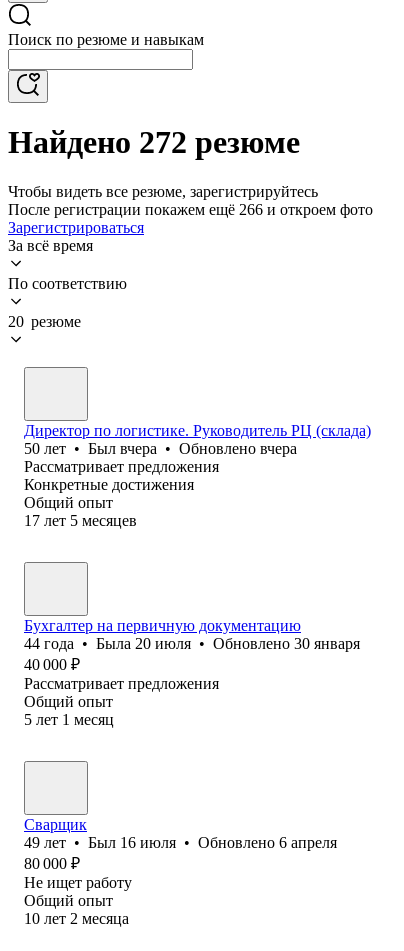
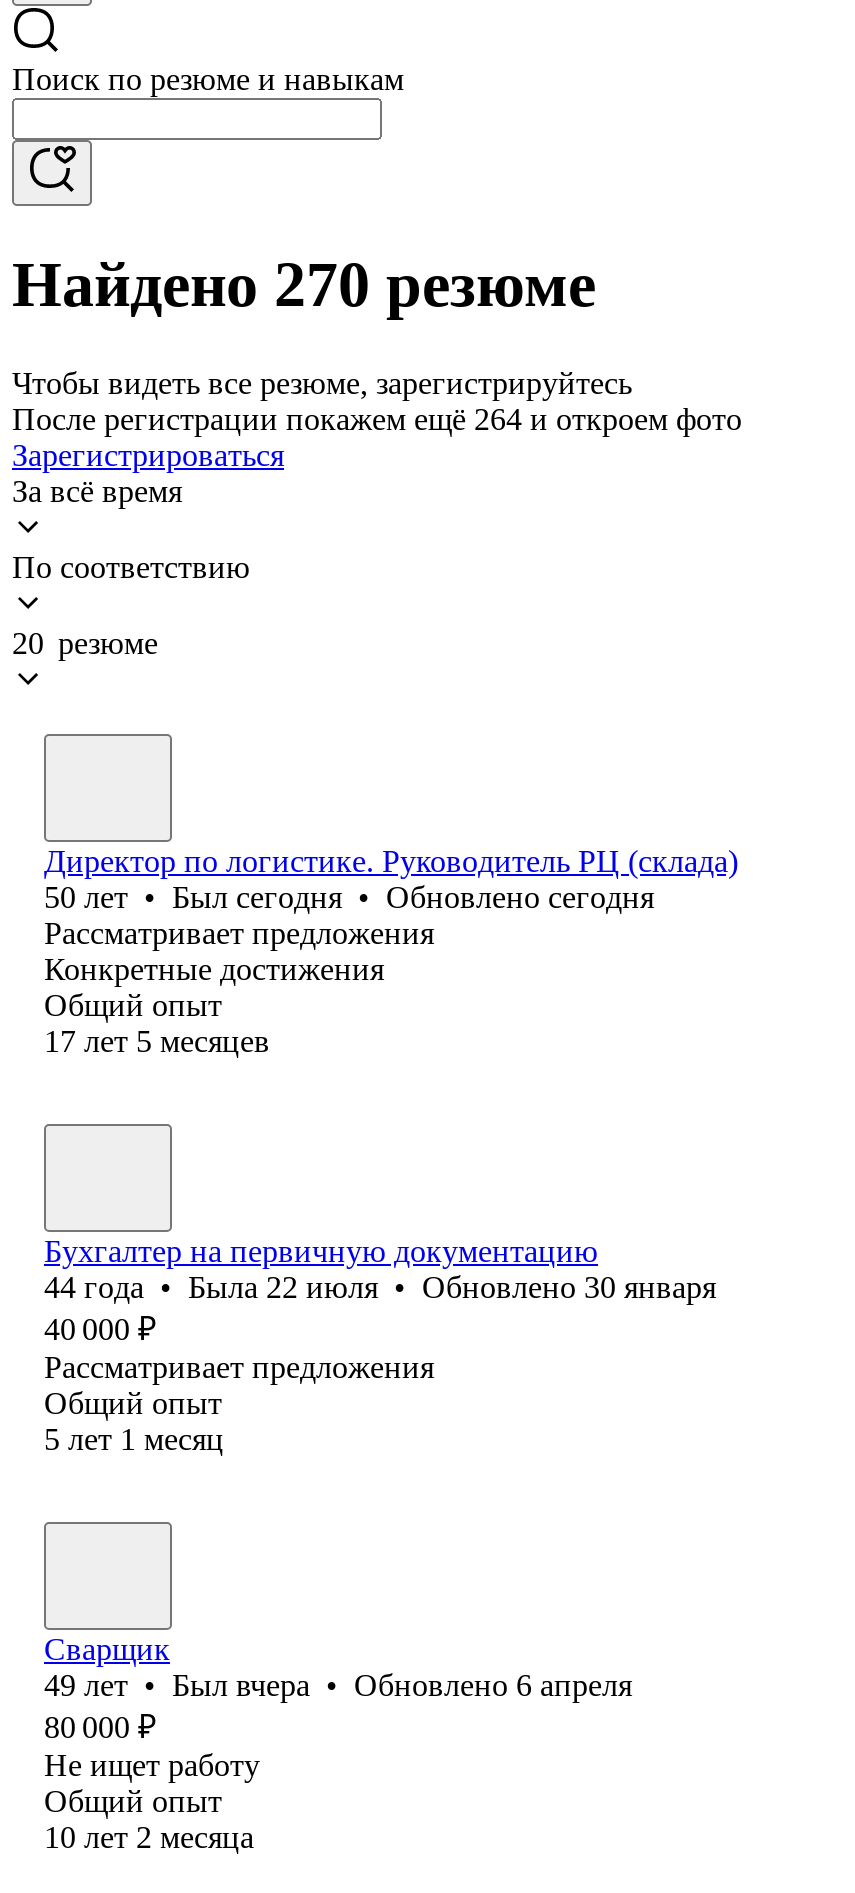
- Найдено 272 резюме
+ Найдено 270 резюме

- После регистрации покажем ещё 266 и откроем фото
+ После регистрации покажем ещё 264 и откроем фото

- 50 лет • Был вчера • Обновлено вчера
+ 50 лет • Был сегодня • Обновлено сегодня

- 44 года • Была 20 июля • Обновлено 30 января
+ 44 года • Была 22 июля • Обновлено 30 января

- 49 лет • Был 16 июля • Обновлено 6 апреля
+ 49 лет • Был вчера • Обновлено 6 апреля
